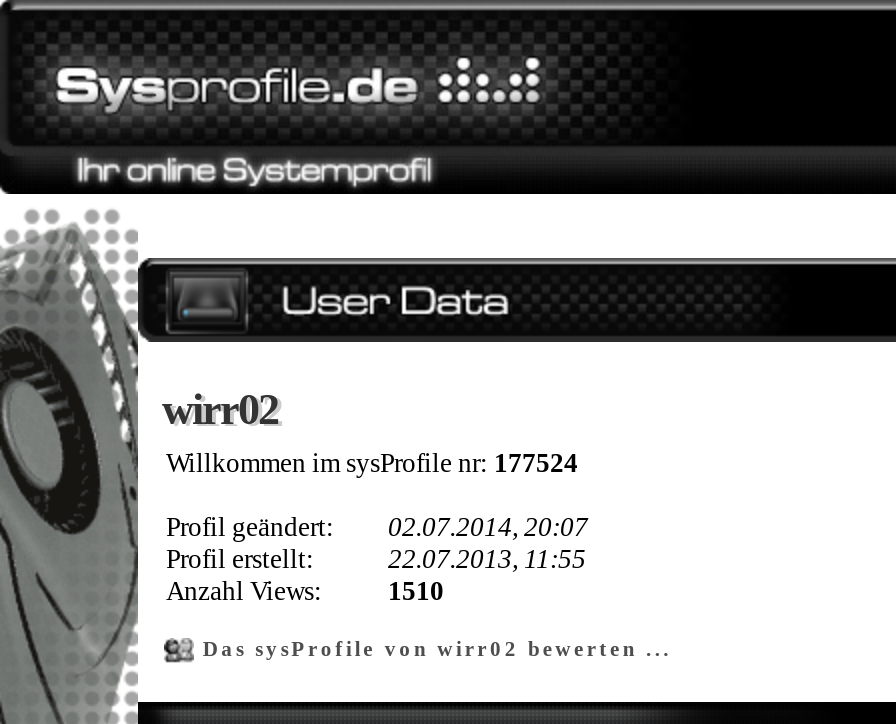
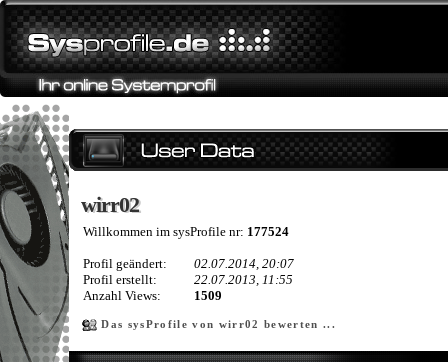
- 1510
+ 1509
